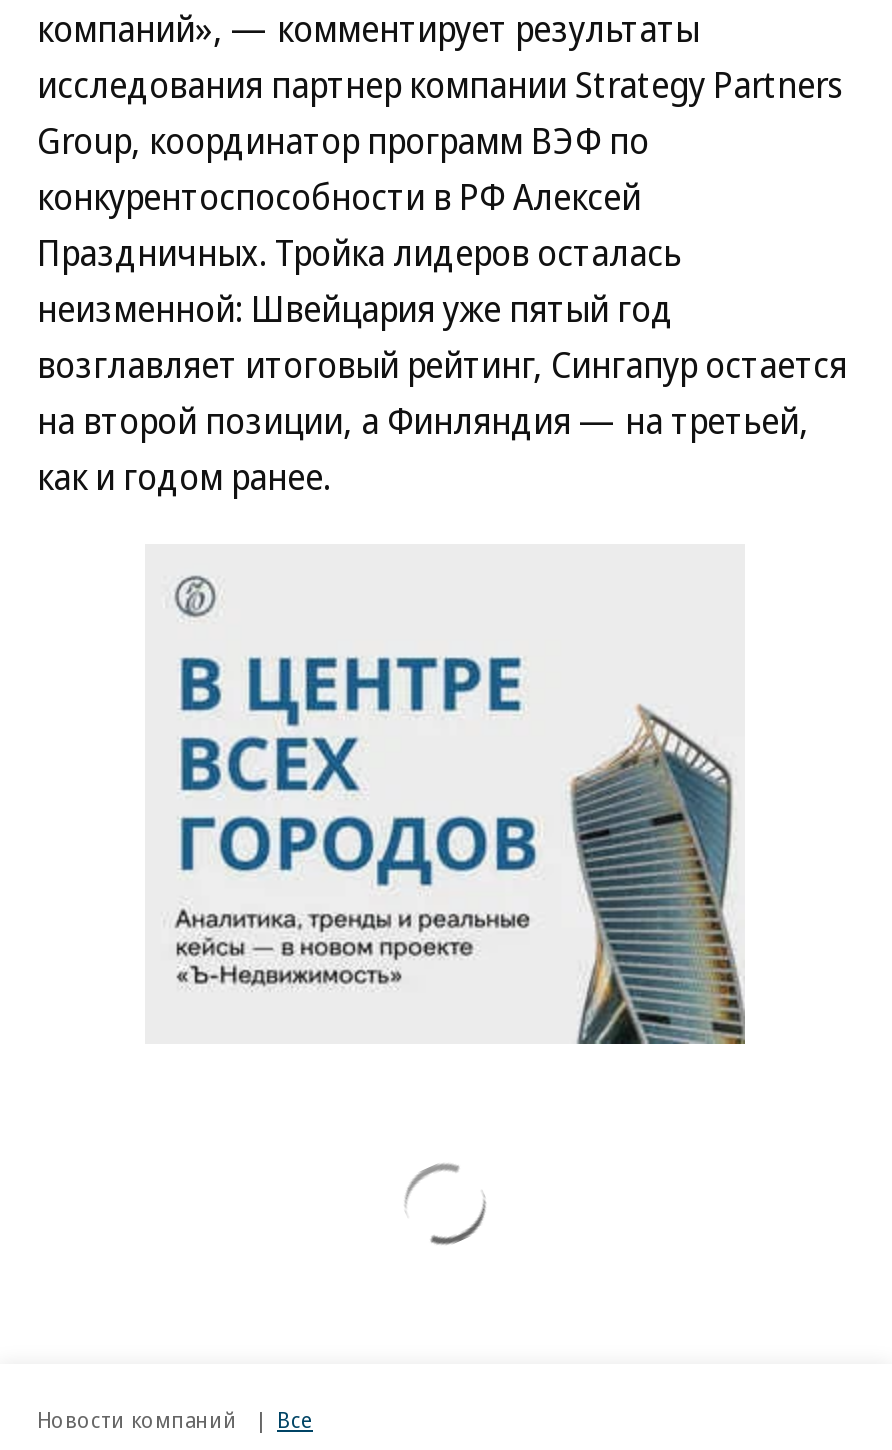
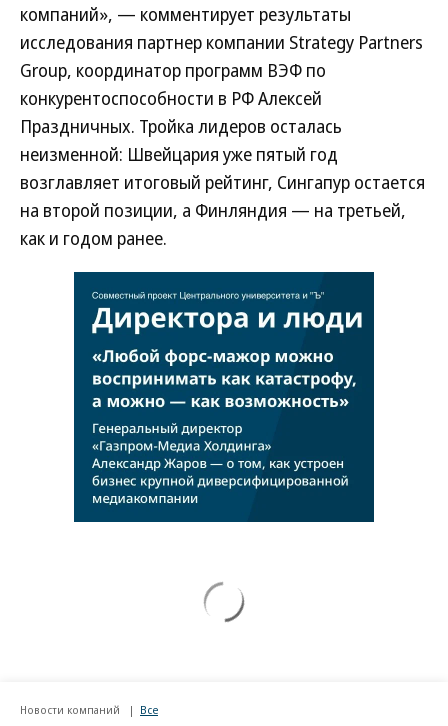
- [image]
+ [image]
